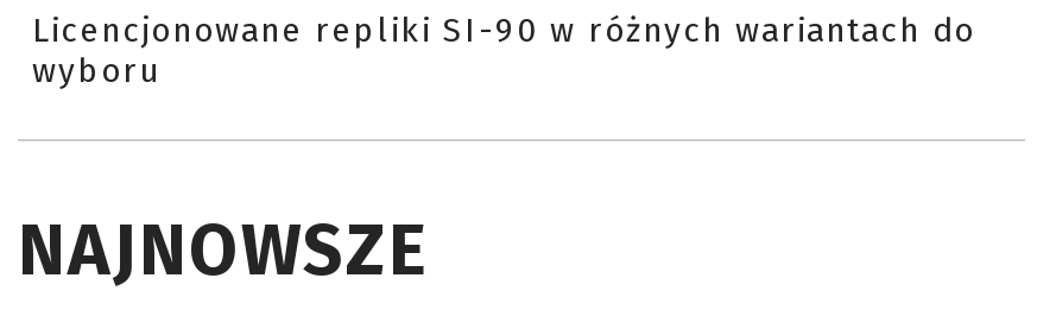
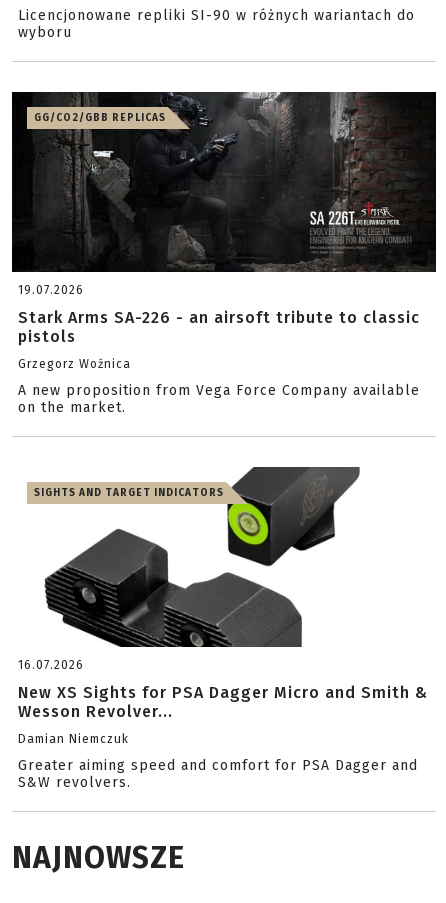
+ [image]
+ GG/CO2/GBB REPLICAS

+ 19.07.2026
+ Stark Arms SA-226 - an airsoft tribute to classic
+ pistols
+ Grzegorz Woźnica
+ A new proposition from Vega Force Company available
+ on the market.

+ 16.07.2026
+ New XS Sights for PSA Dagger Micro and Smith &
+ Wesson Revolver...
+ Damian Niemczuk
+ Greater aiming speed and comfort for PSA Dagger and
+ S&W revolvers.

+ [image]
+ SIGHTS AND TARGET INDICATORS
